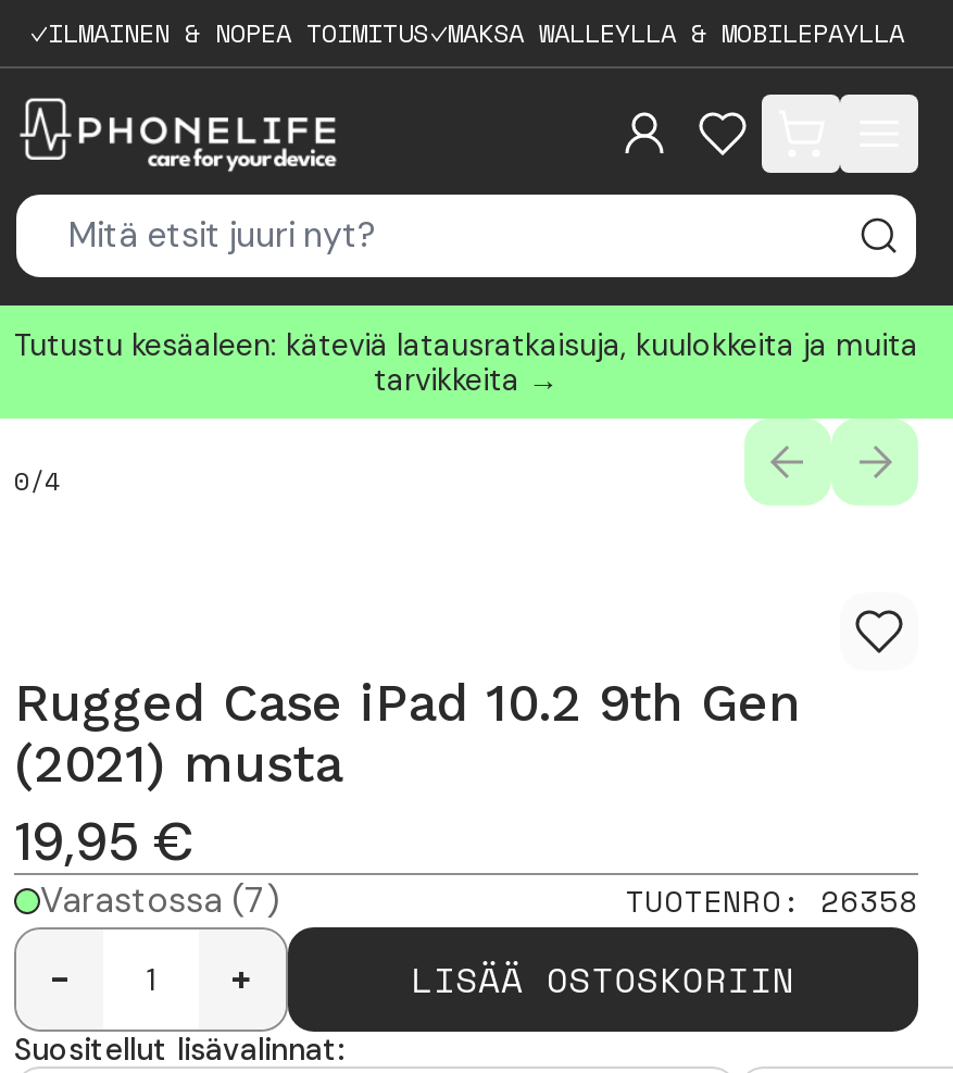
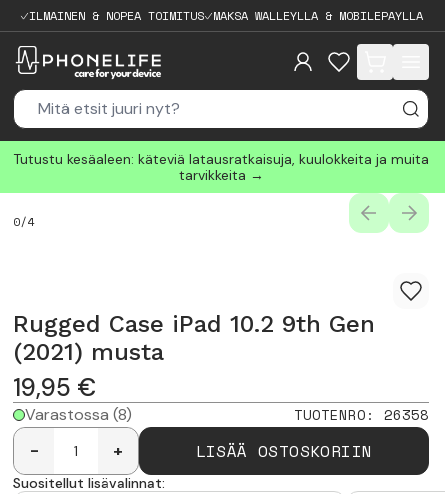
- Varastossa (7)
+ Varastossa (8)
